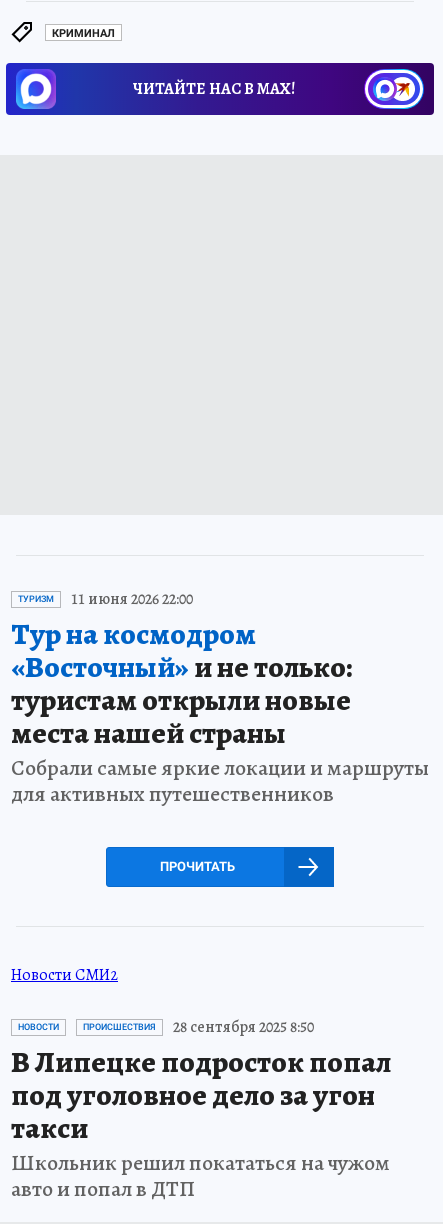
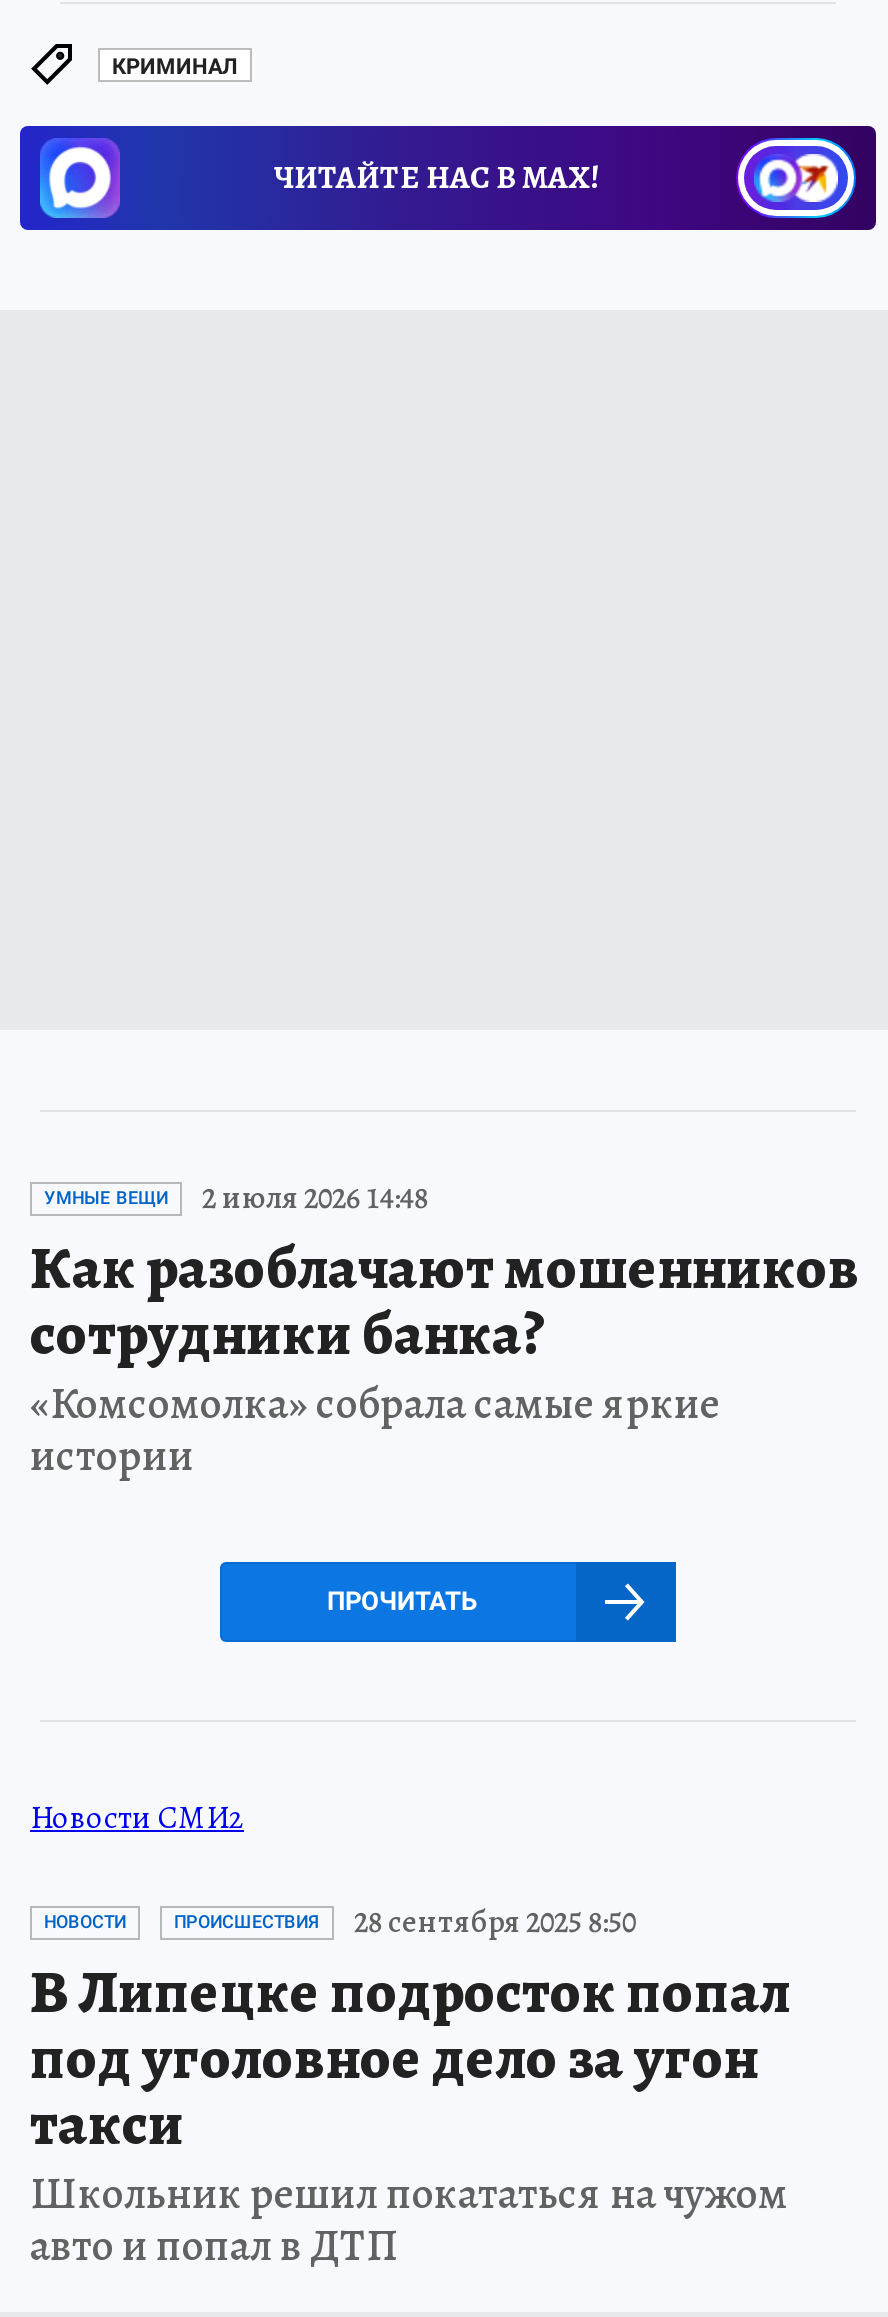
- ТУРИЗМ
- 11 июня 2026 22:00
- Тур на космодром
- «Восточный»и не только:
- туристам открыли новые
- места нашей страны
- Собрали самые яркие локации и маршруты
- для активных путешественников
+ УМНЫЕ ВЕЩИ
+ 2 июля 2026 14:48
+ Как разоблачают мошенников
+ сотрудники банка?
+ «Комсомолка» собрала самые яркие
+ истории
